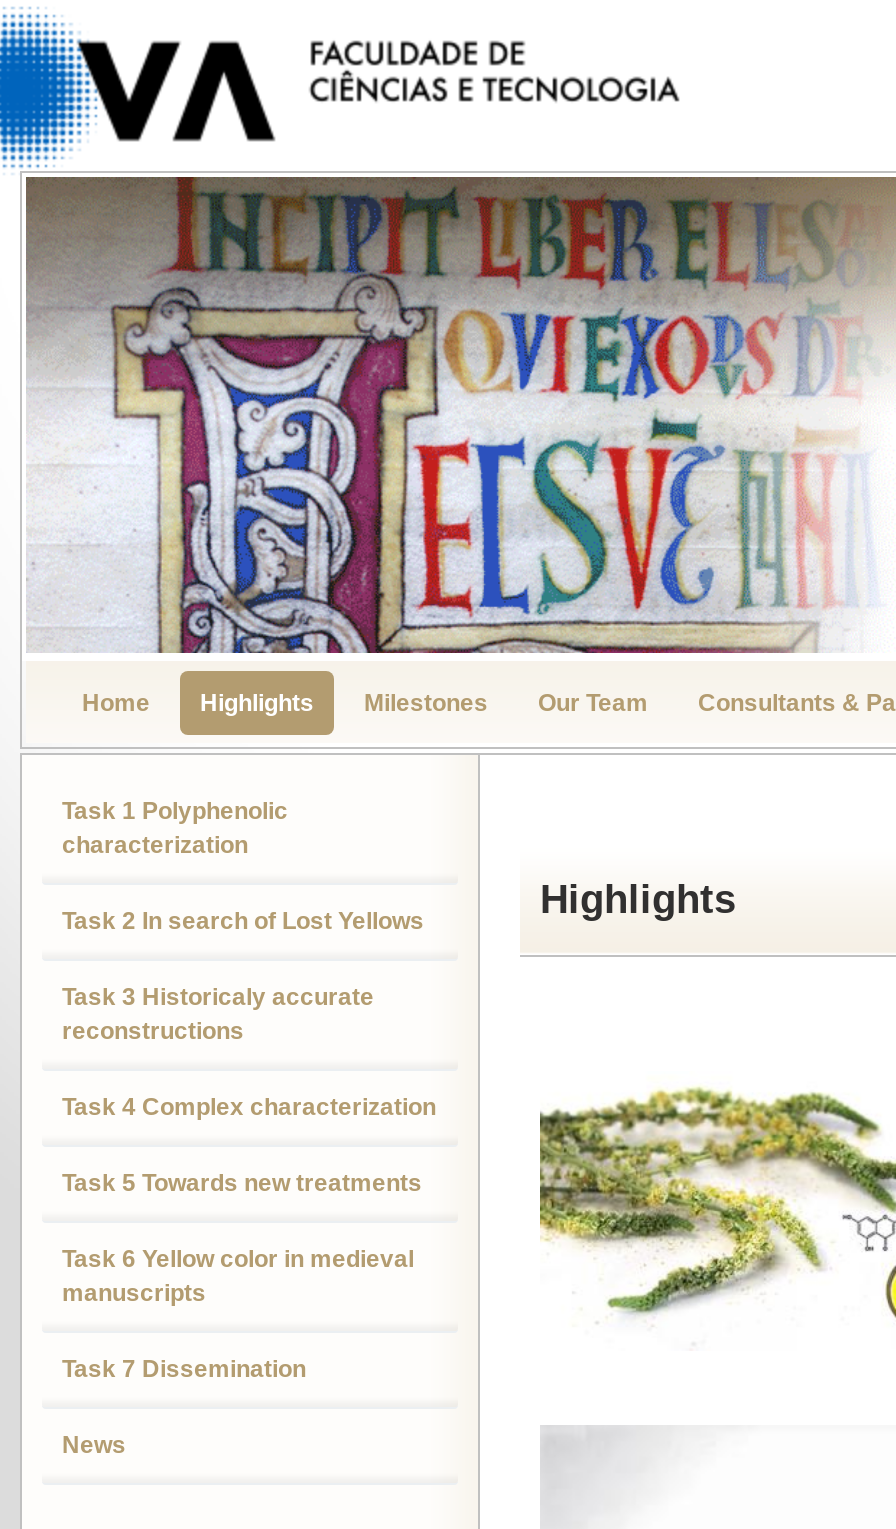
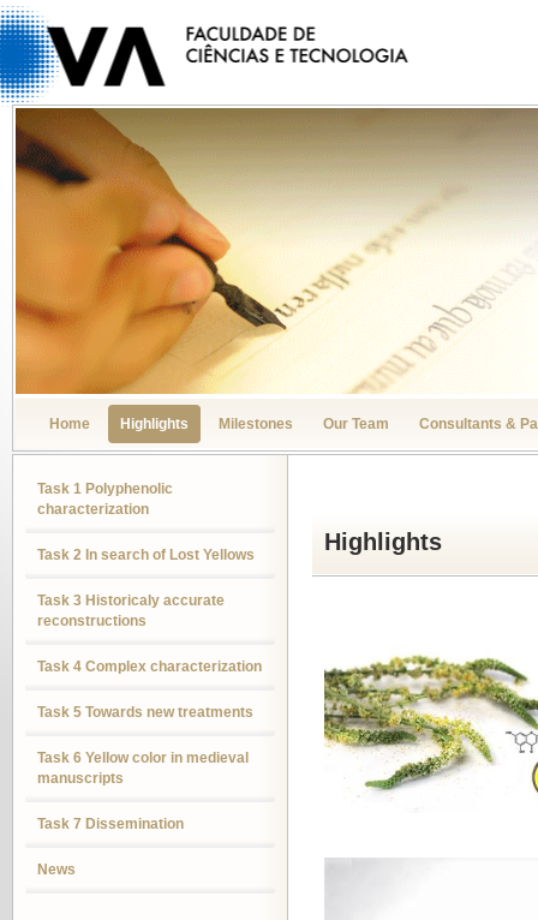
- [image]
+ [image]
